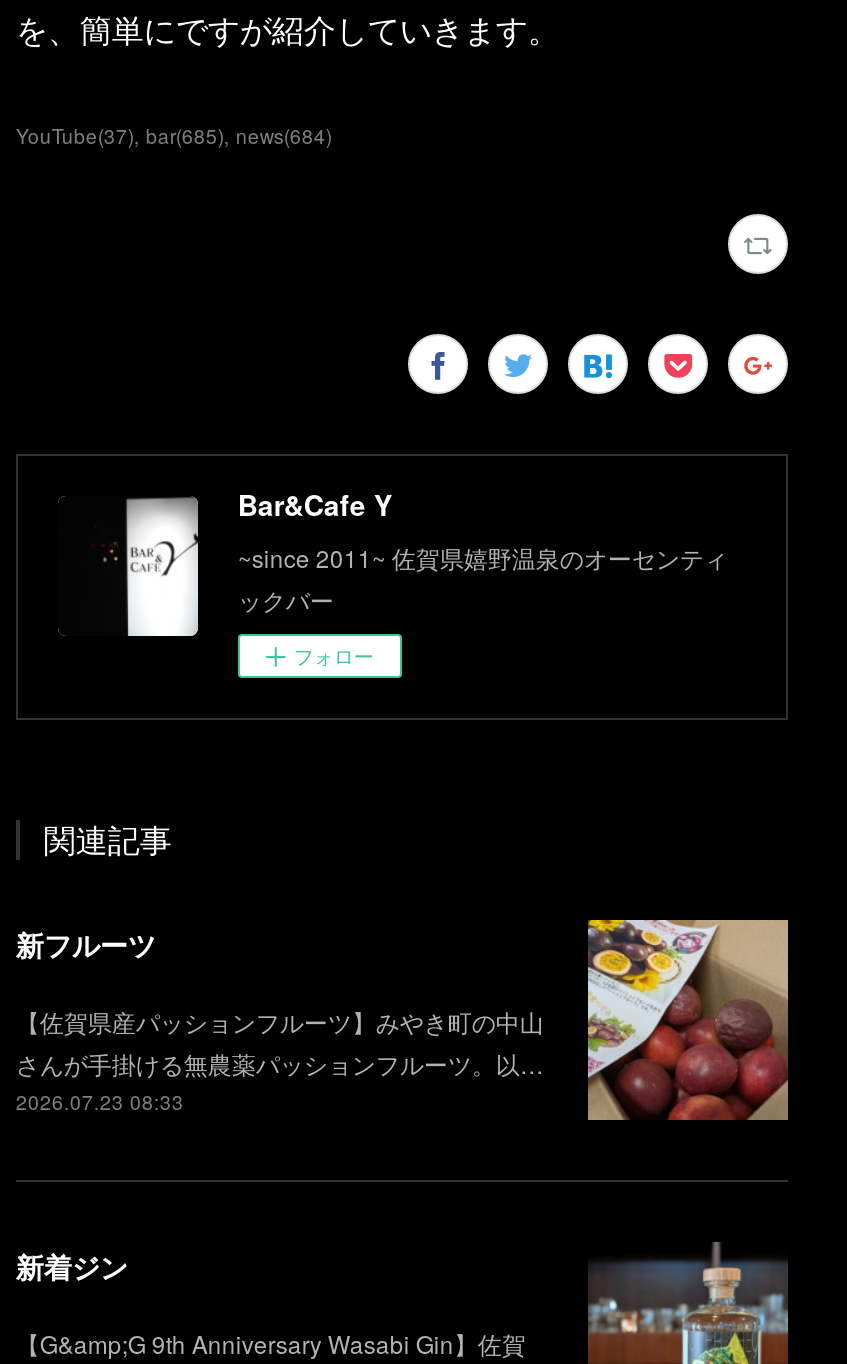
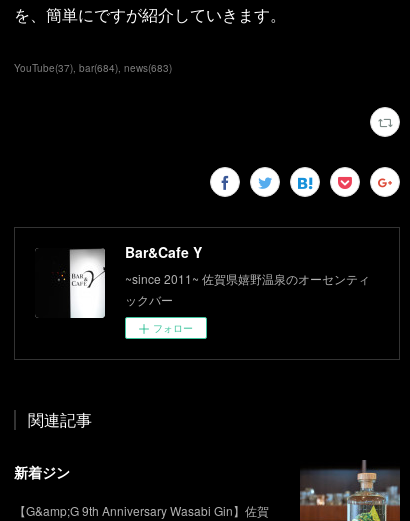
- YouTube(37) bar(685) news(684)
+ YouTube(37) bar(684) news(683)

- [image]
- 新フルーツ
- 【佐賀県産パッションフルーツ】みやき町の中山
- さんが手掛ける無農薬パッションフルーツ。以…
- 2026.07.23 08:33
